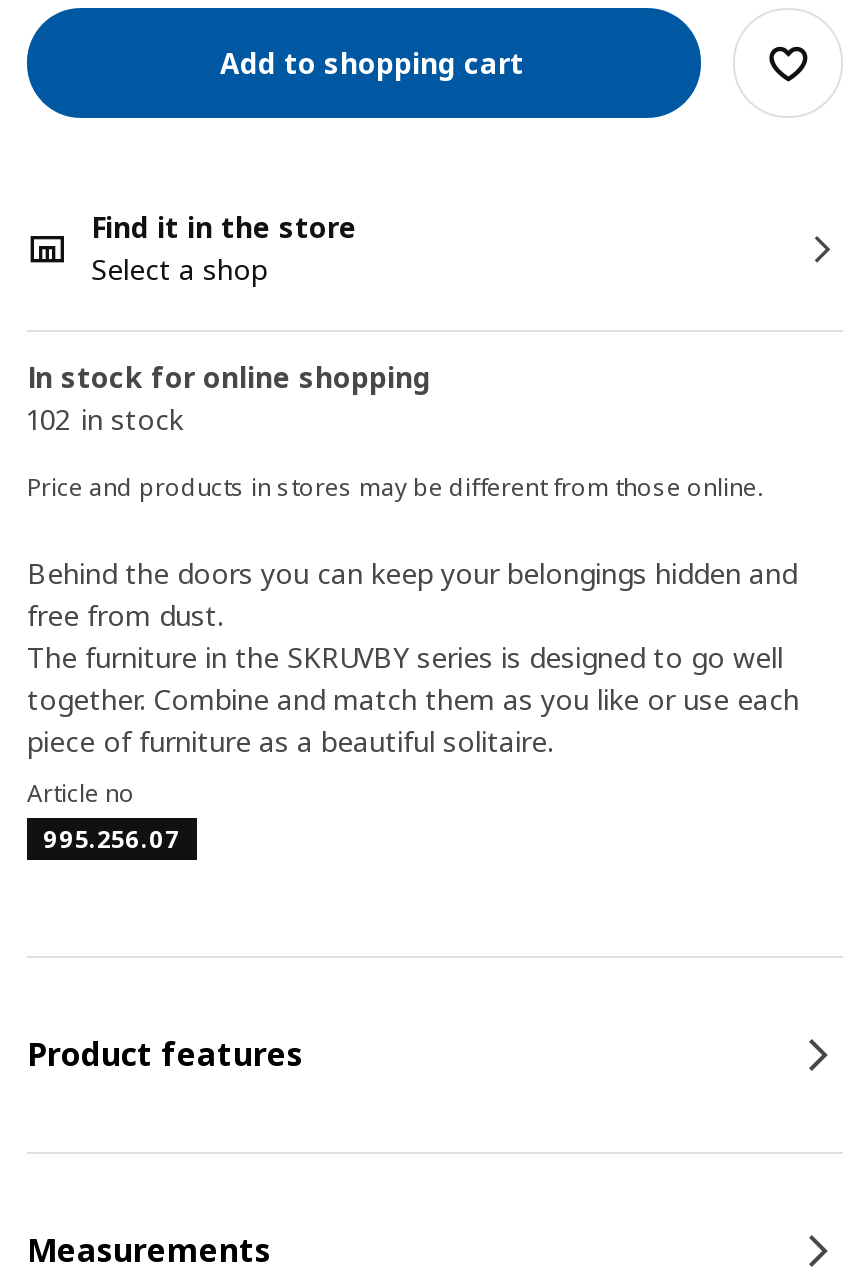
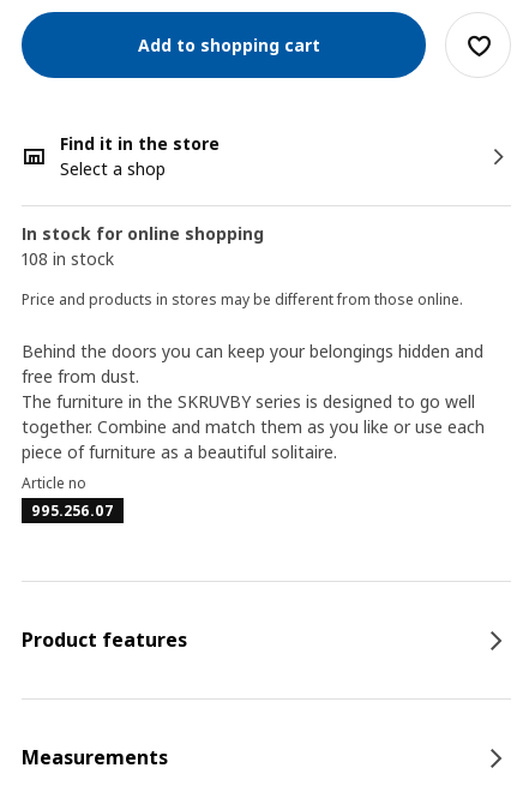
- 102 in stock
+ 108 in stock
